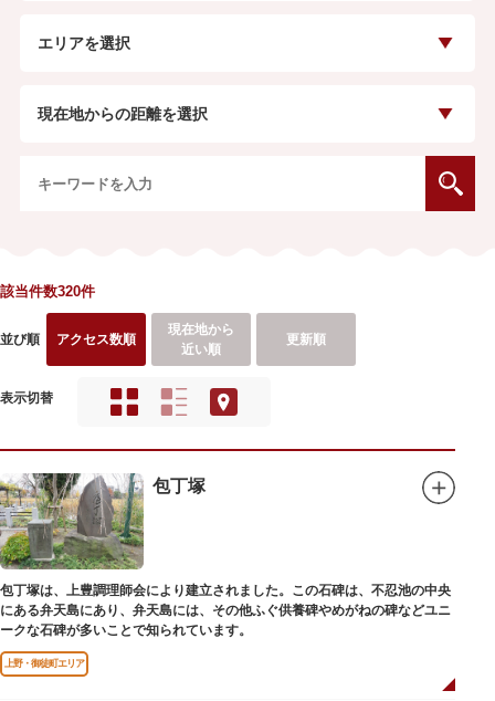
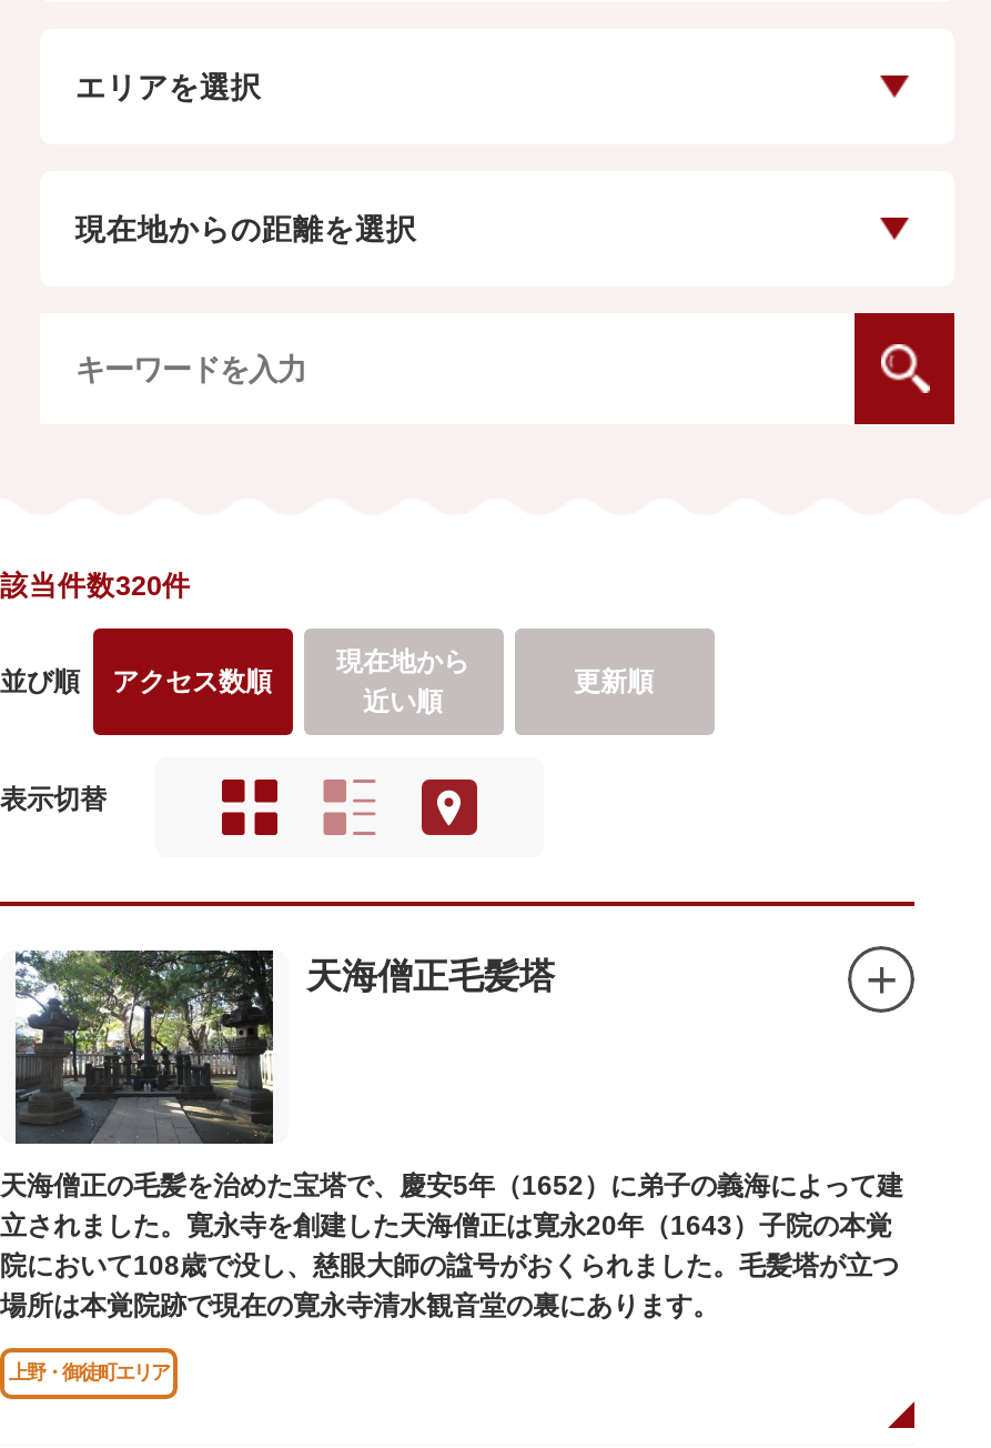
- [image]
- 包丁塚
+ [image]
+ 天海僧正毛髪塔

- 包丁塚は、上豊調理師会により建立されました。この石碑は、不忍池の中央
- にある弁天島にあり、弁天島には、その他ふぐ供養碑やめがねの碑などユニ
- ークな石碑が多いことで知られています。
+ 天海僧正の毛髪を治めた宝塔で、慶安5年（1652）に弟子の義海によって建
+ 立されました。寛永寺を創建した天海僧正は寛永20年（1643）子院の本覚
+ 院において108歳で没し、慈眼大師の諡号がおくられました。毛髪塔が立つ
+ 場所は本覚院跡で現在の寛永寺清水観音堂の裏にあります。
